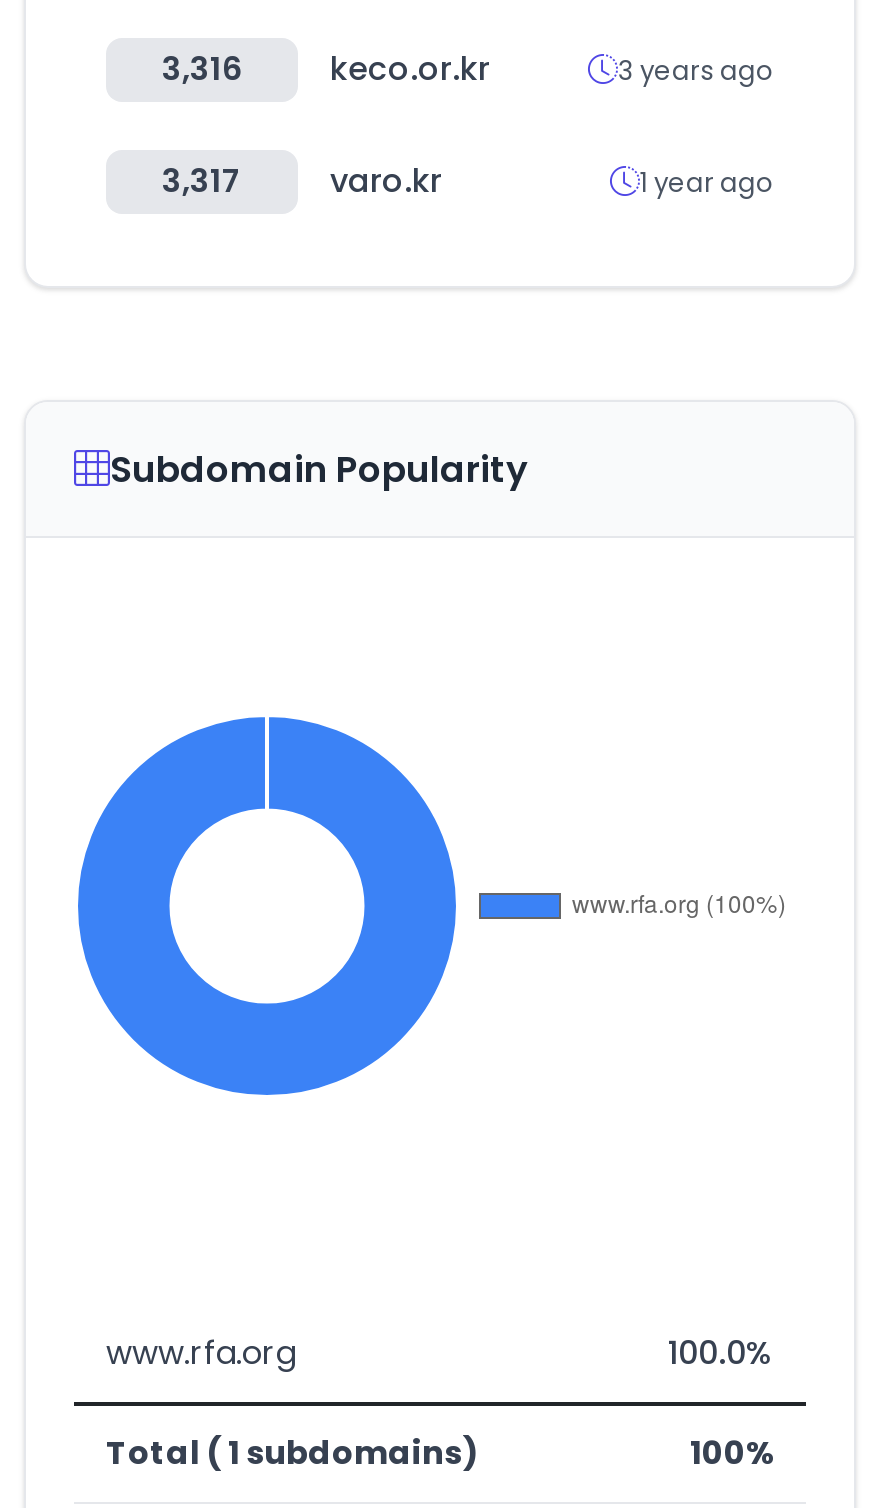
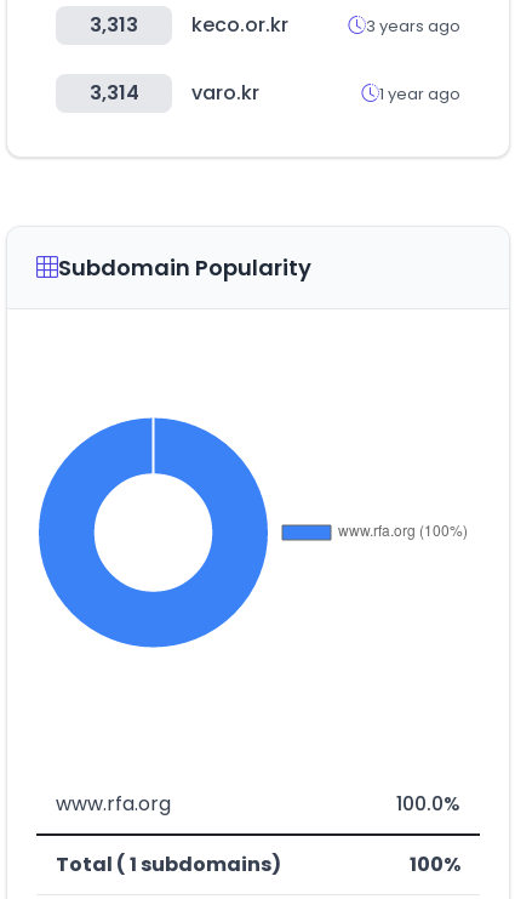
- 3,316 keco.or.kr
+ 3,313 keco.or.kr

- 3,317 varo.kr
+ 3,314 varo.kr
